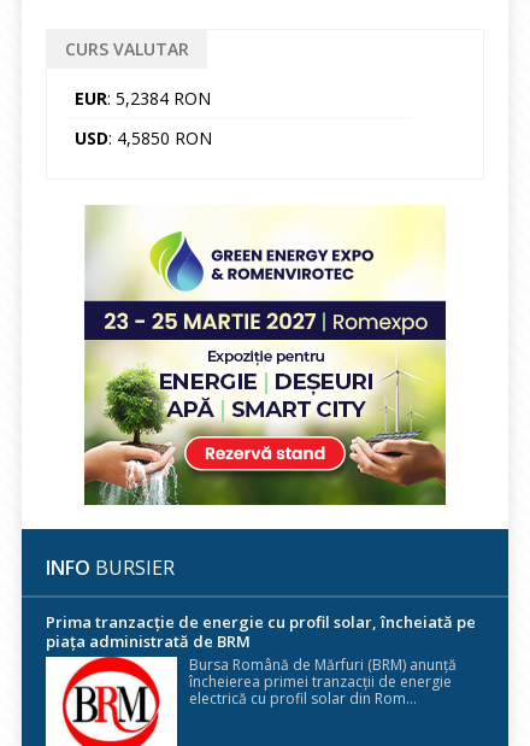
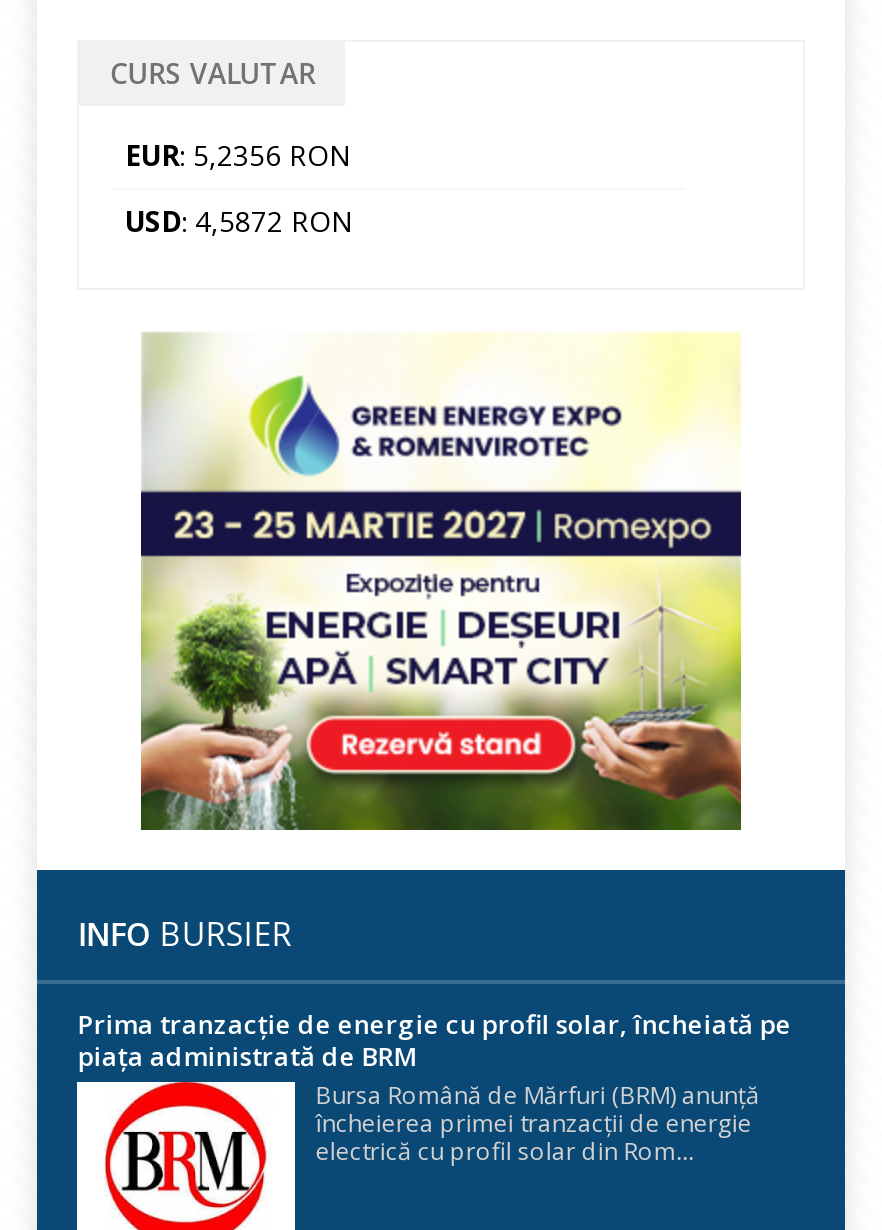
- EUR: 5,2384 RON
+ EUR: 5,2356 RON

- USD: 4,5850 RON
+ USD: 4,5872 RON
